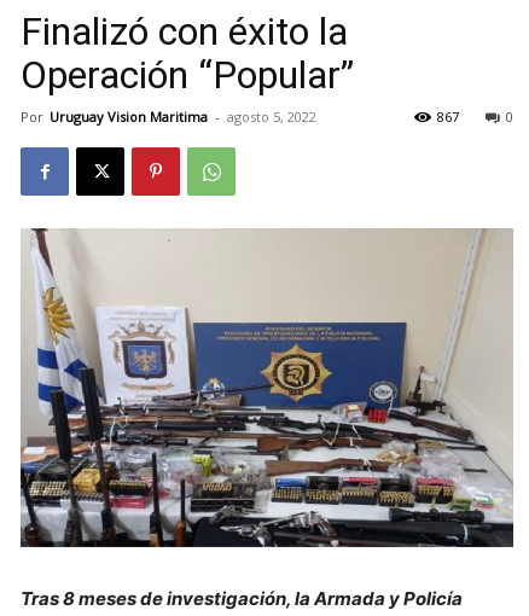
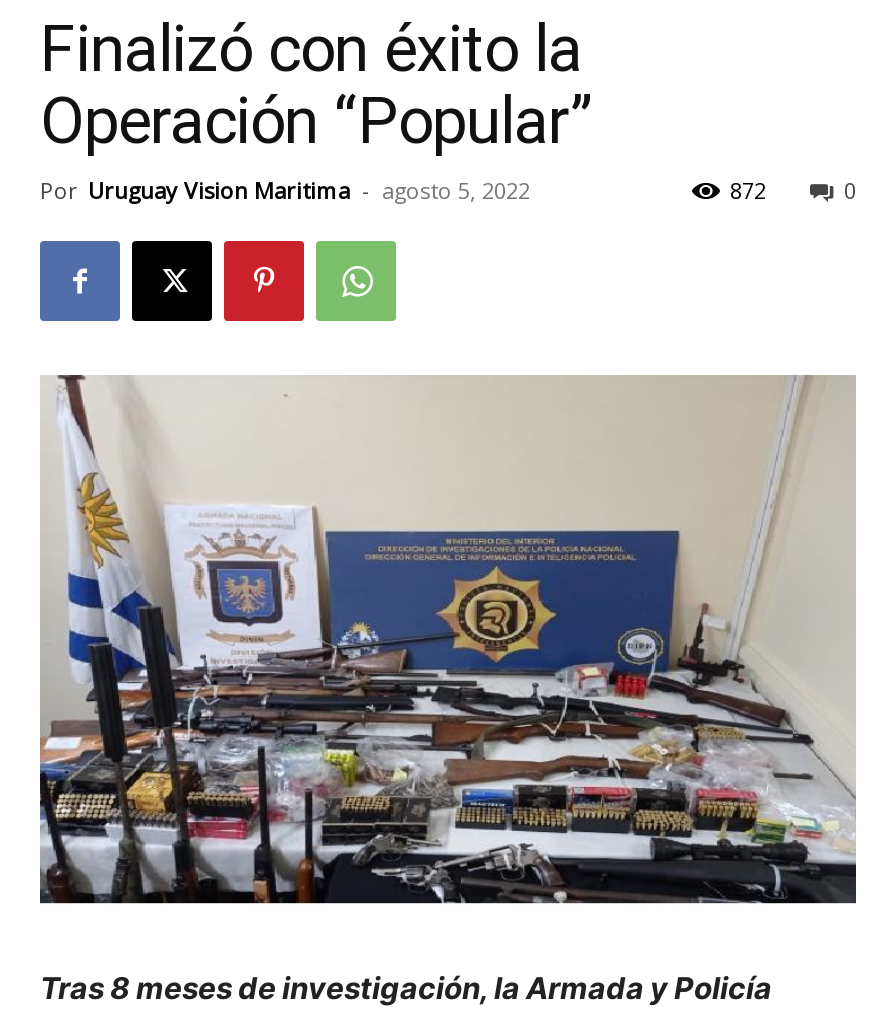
- 867
+ 872
